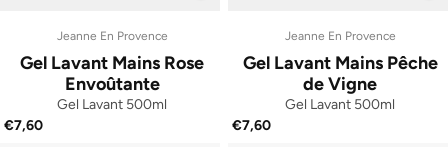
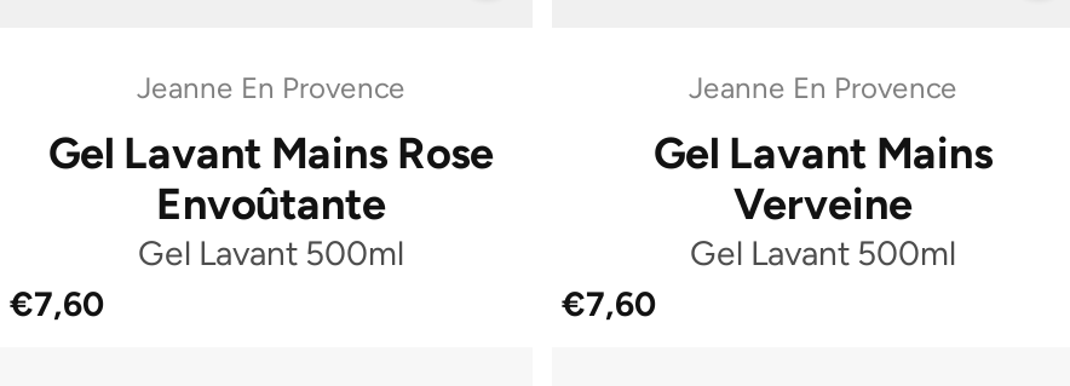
- Gel Lavant Mains Pêche
- de Vigne
+ Gel Lavant Mains
+ Verveine
